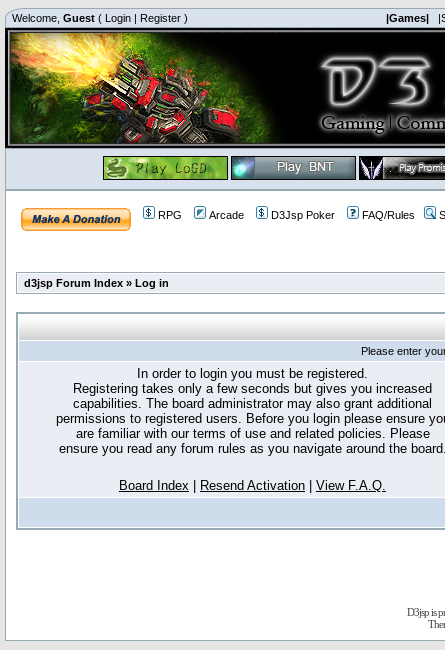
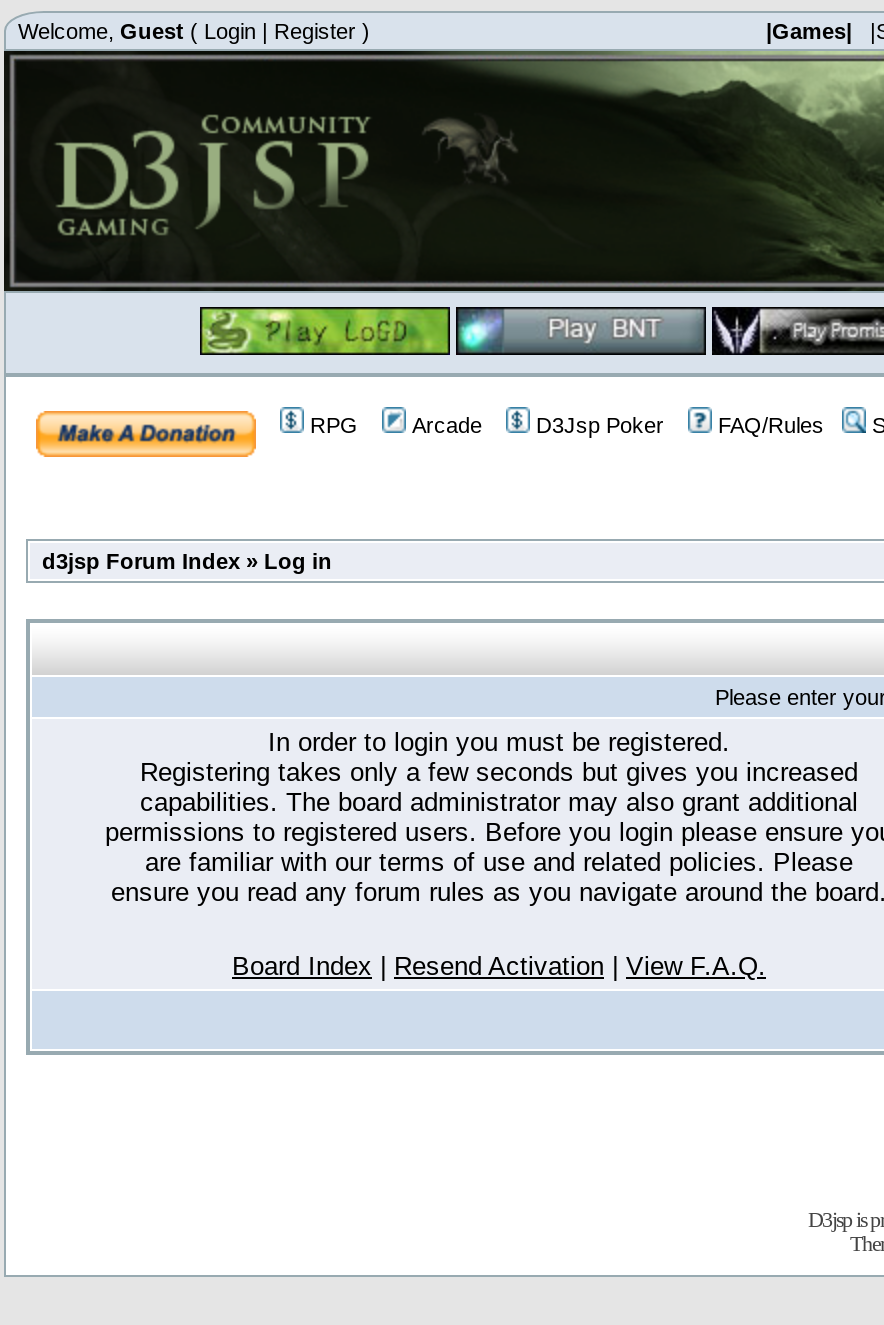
- [image]
+ [image]
